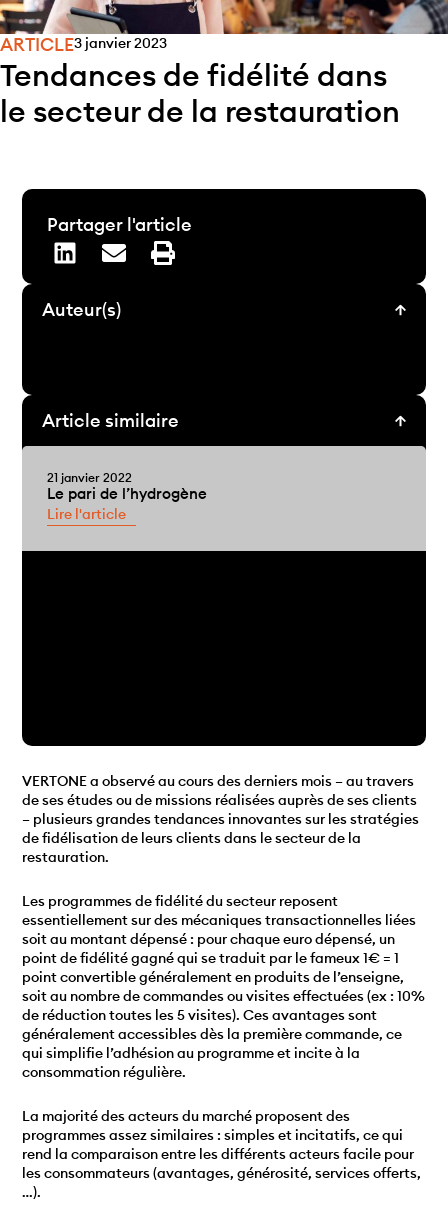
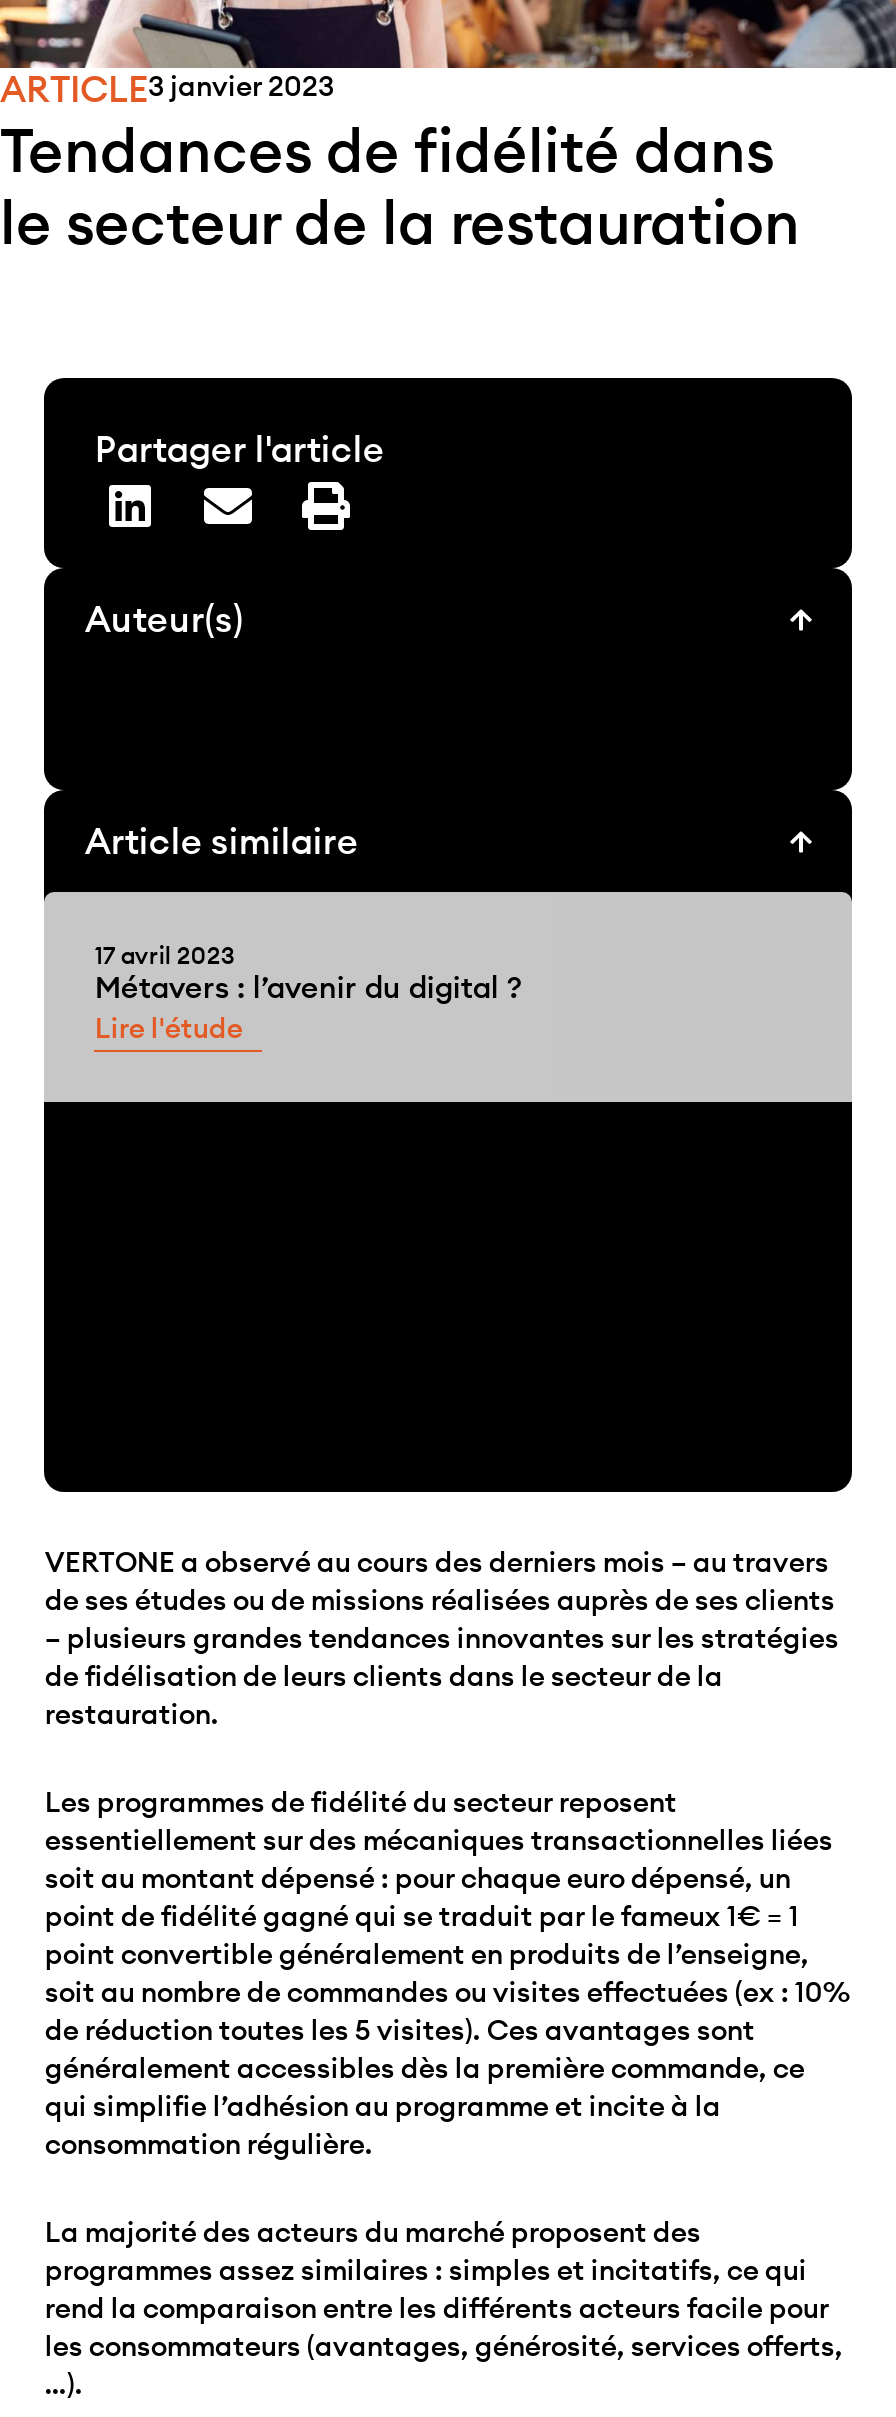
- 21 janvier 2022
- Le pari de l’hydrogène
- Lire l'article
+ 17 avril 2023
+ Métavers : l’avenir du digital ?
+ Lire l'étude
